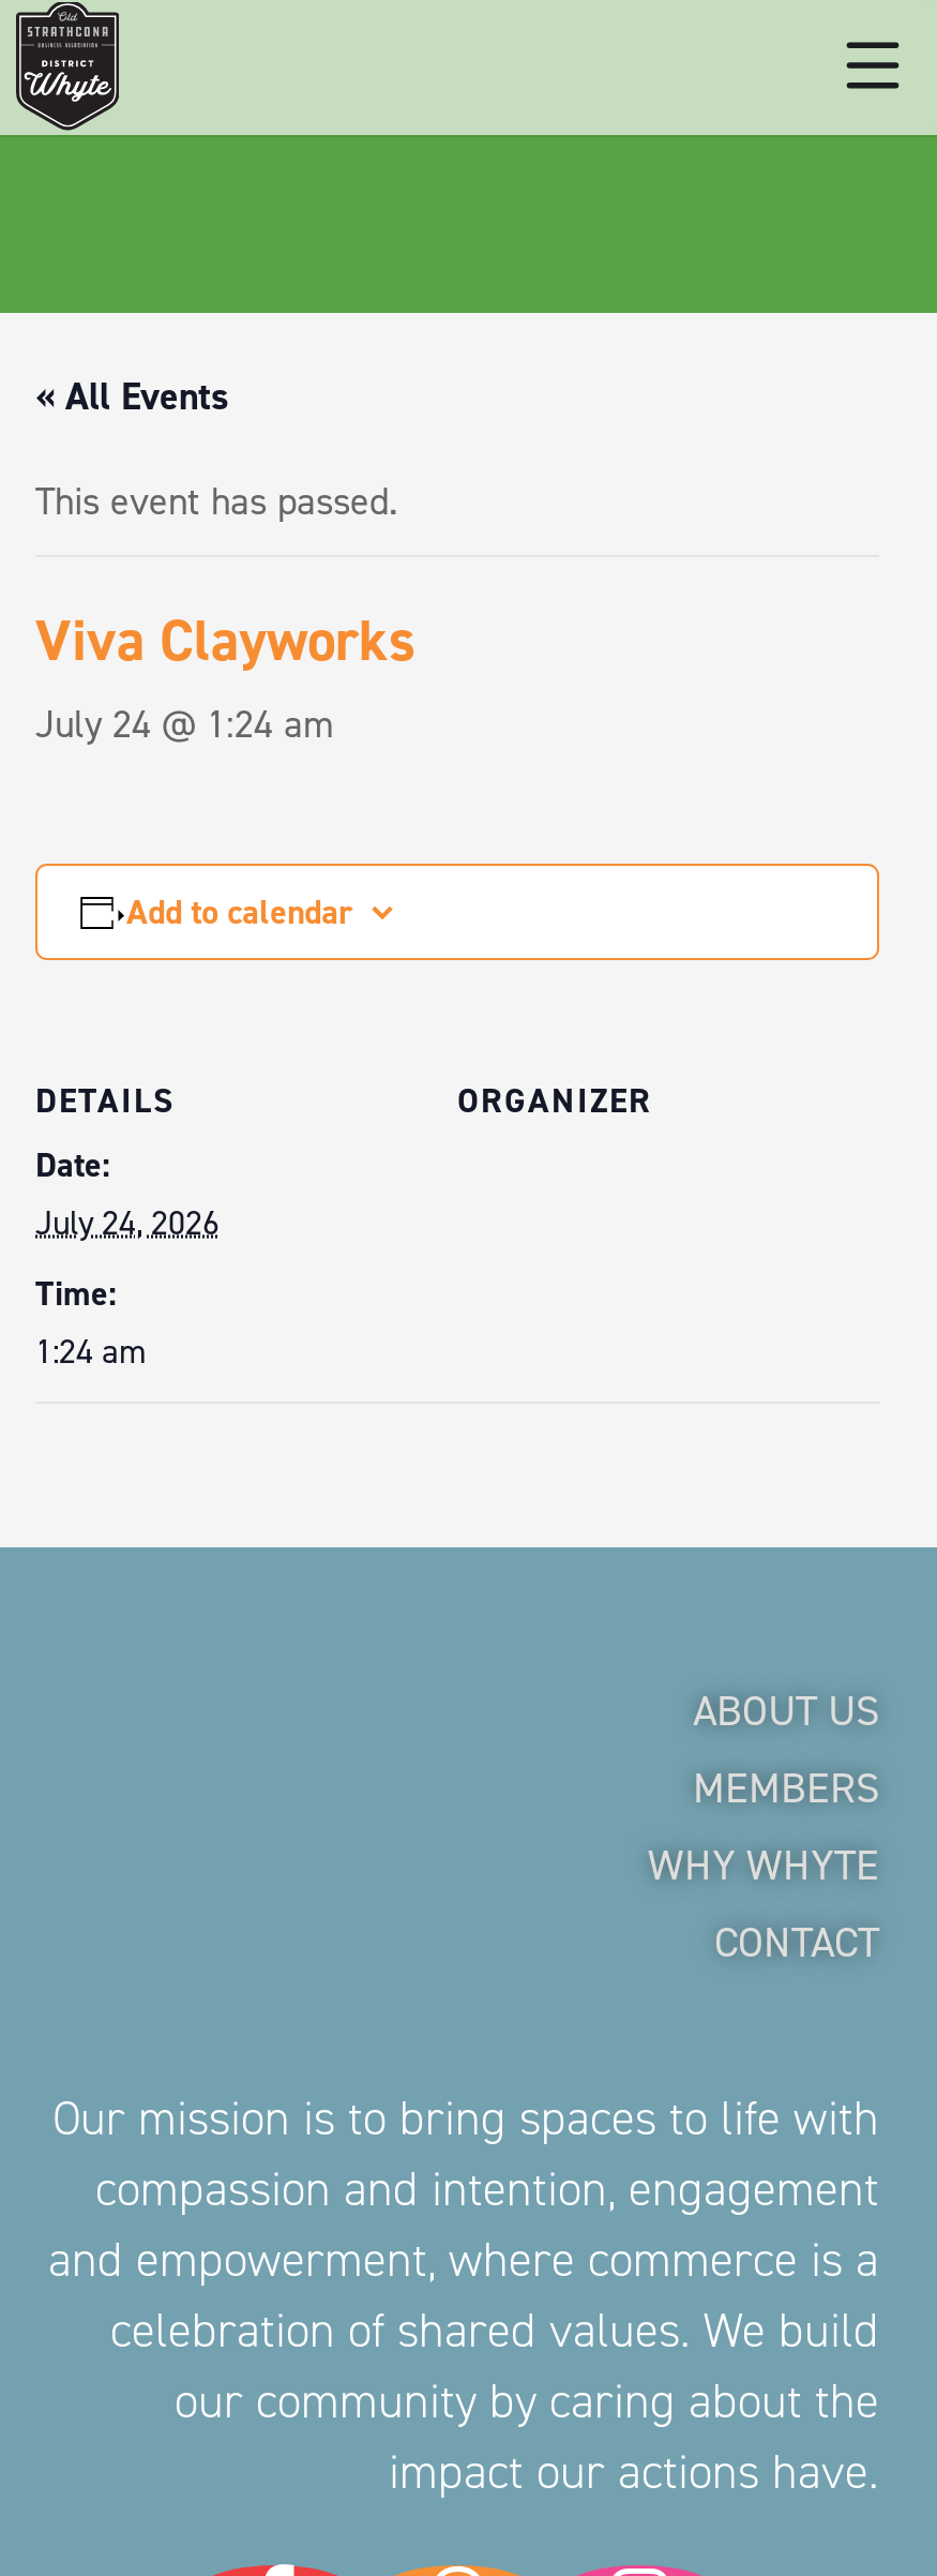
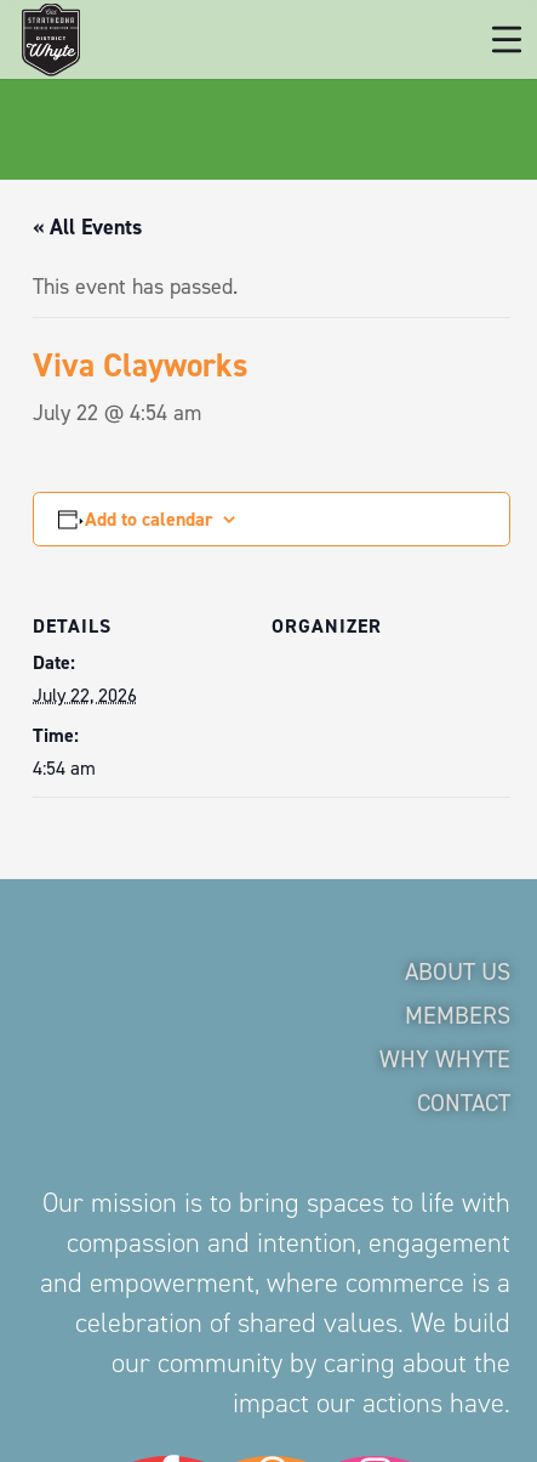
- July 24 @ 1:24 am
+ July 22 @ 4:54 am

- July 24, 2026
+ July 22, 2026

- 1:24 am
+ 4:54 am
